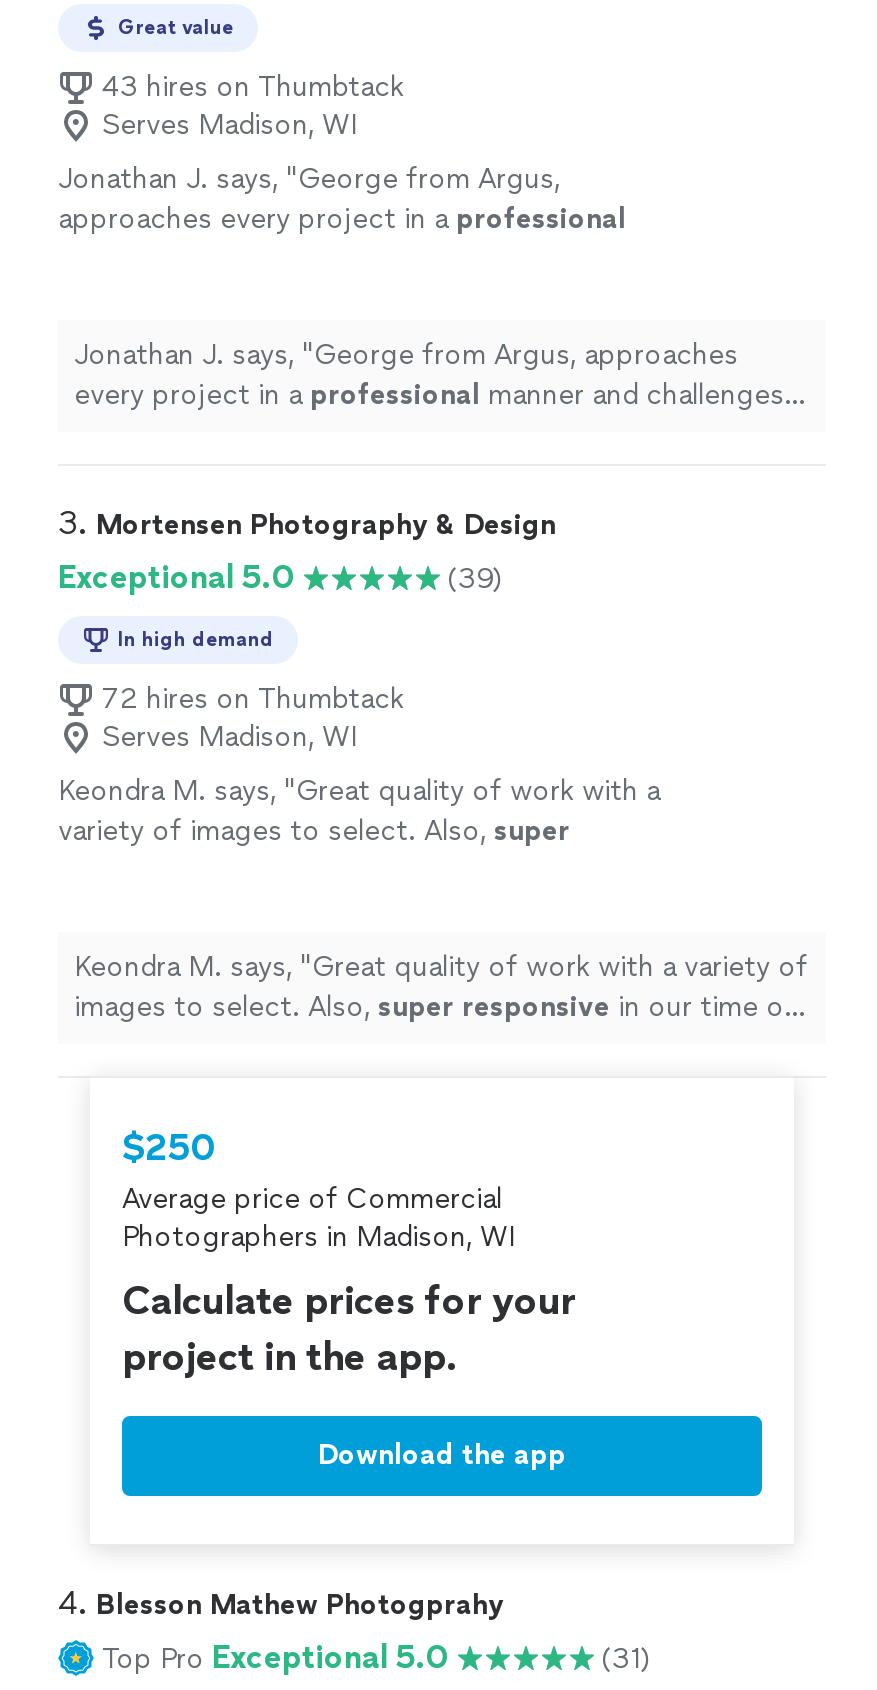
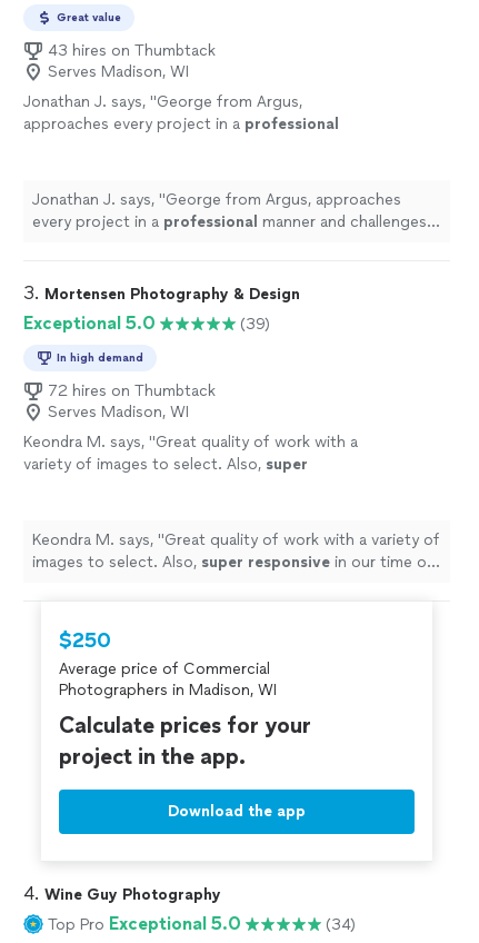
- 4. Blesson Mathew Photogprahy
+ 4. Wine Guy Photography

- (31)
+ (34)
